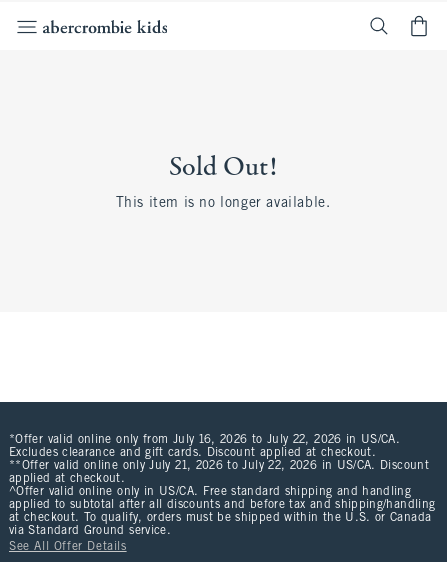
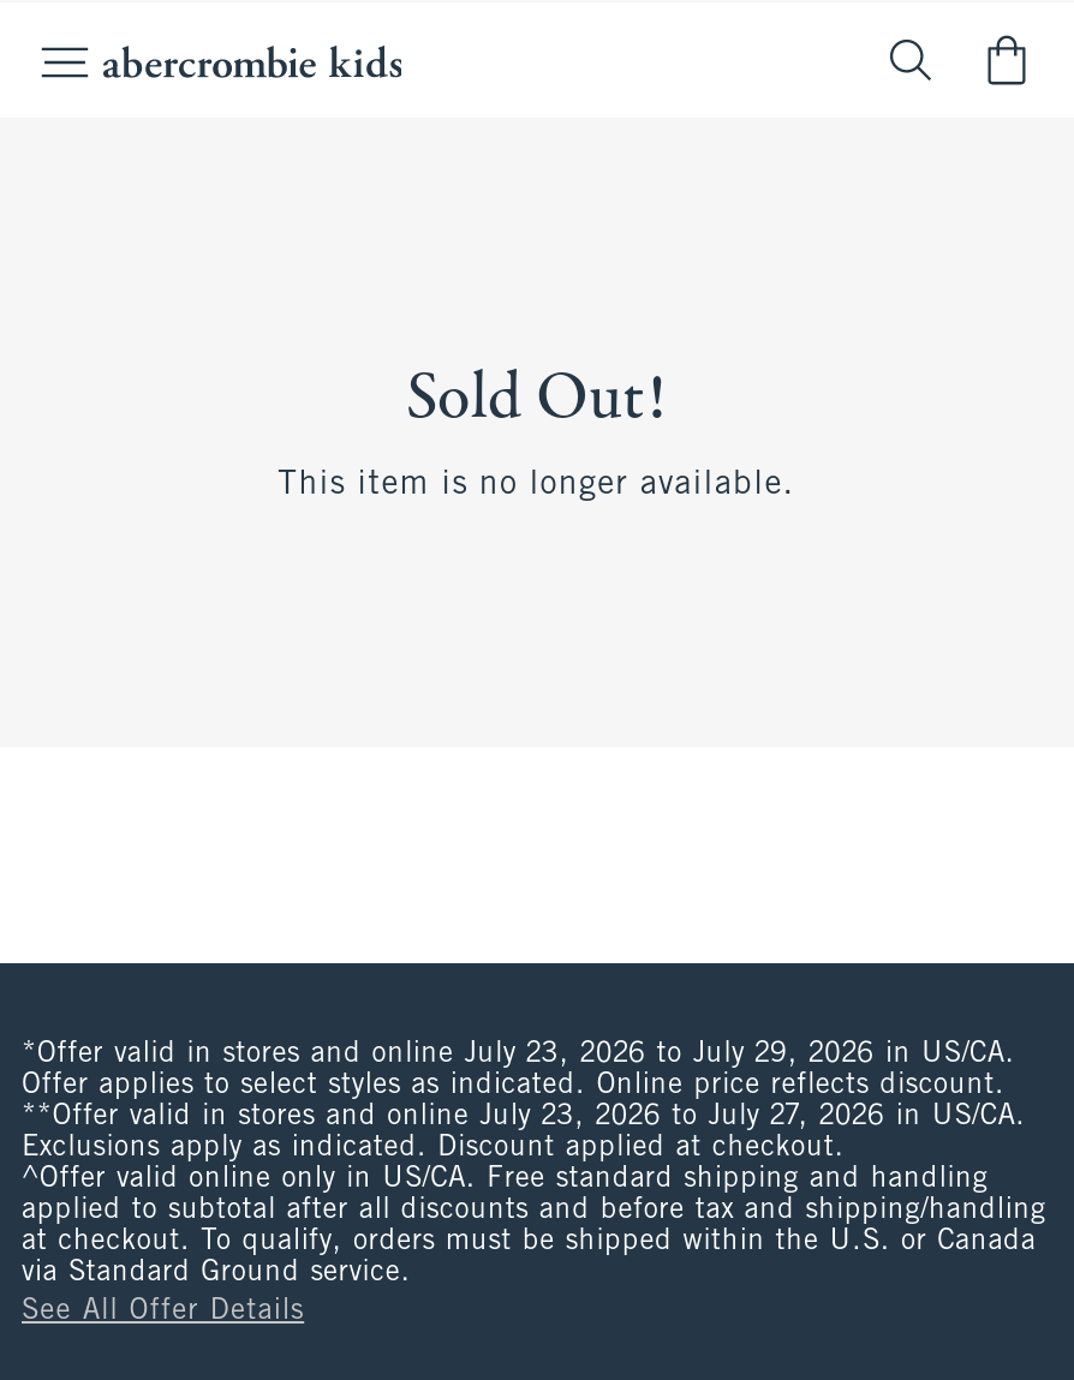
- *Offer valid online only from July 16, 2026 to July 22, 2026 in US/CA.
- Excludes clearance and gift cards. Discount applied at checkout.
- **Offer valid online only July 21, 2026 to July 22, 2026 in US/CA. Discount
- applied at checkout.
+ *Offer valid in stores and online July 23, 2026 to July 29, 2026 in US/CA.
+ Offer applies to select styles as indicated. Online price reflects discount.
+ **Offer valid in stores and online July 23, 2026 to July 27, 2026 in US/CA.
+ Exclusions apply as indicated. Discount applied at checkout.
